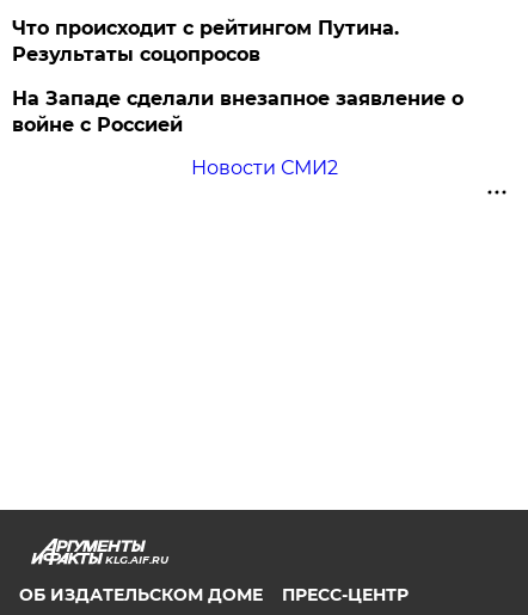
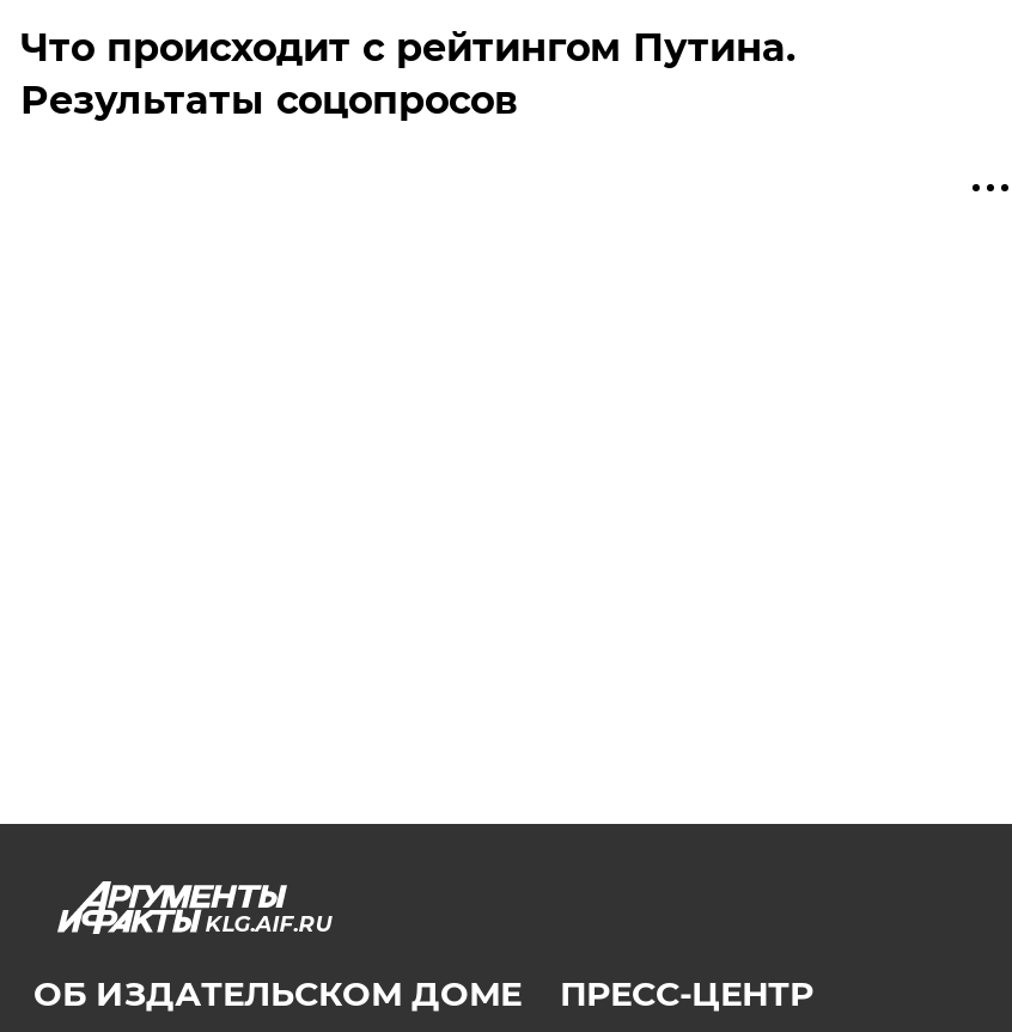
- На Западе сделали внезапное заявление о
- войне с Россией
- Новости СМИ2
